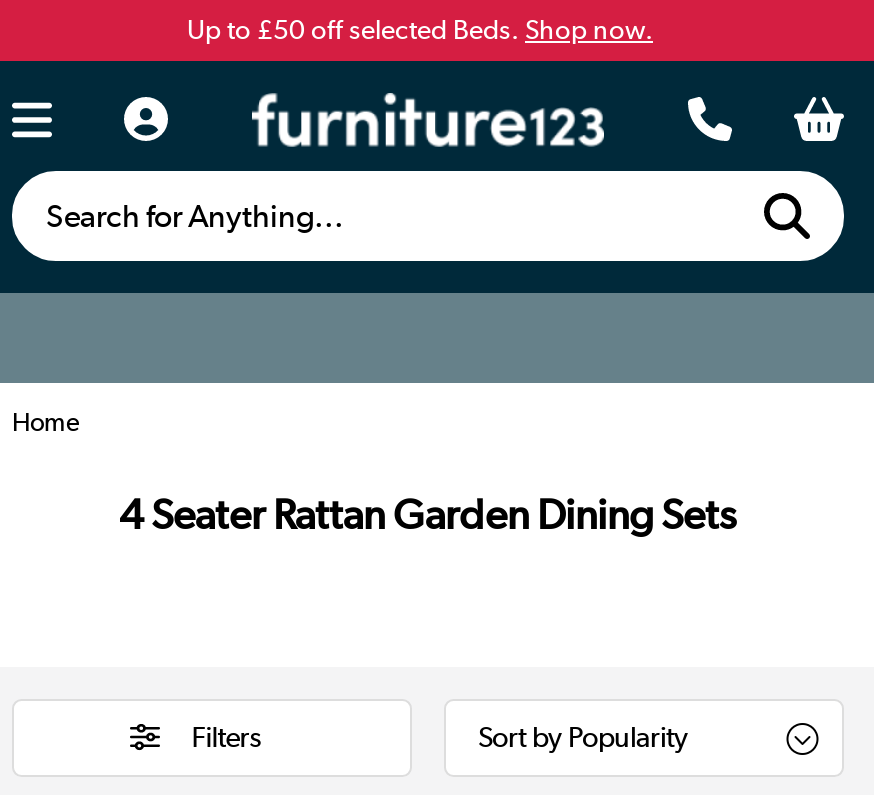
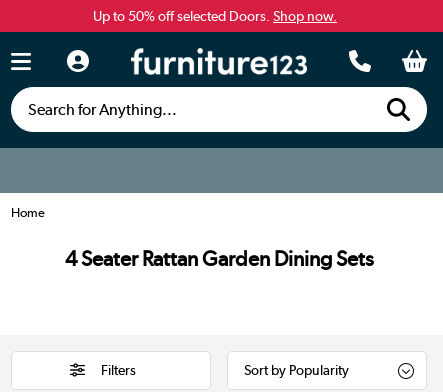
- Up to £50 off selected Beds. Shop now.
+ Up to 50% off selected Doors. Shop now.
